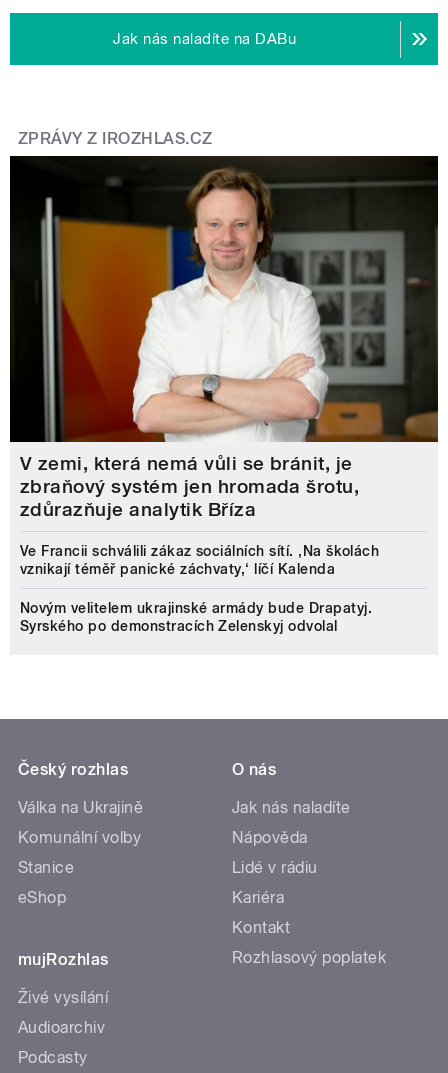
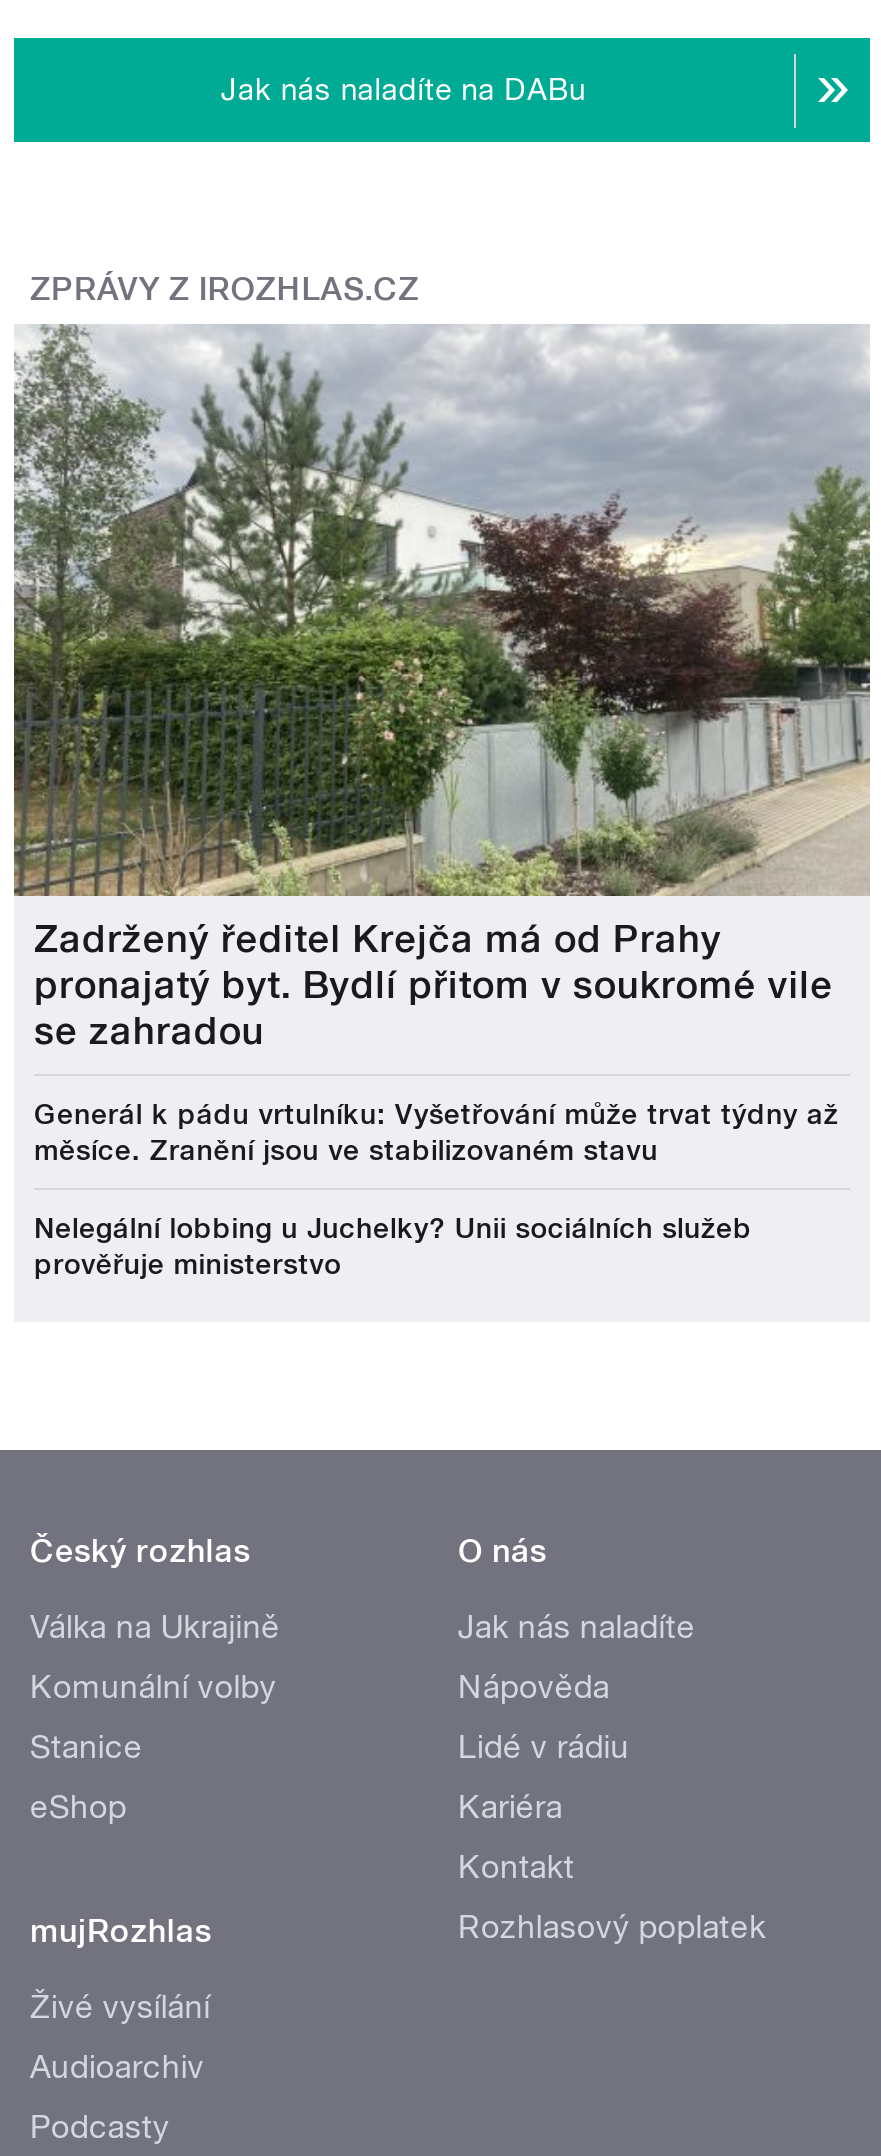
- [image]
- V zemi, která nemá vůli se bránit, je
- zbraňový systém jen hromada šrotu,
- zdůrazňuje analytik Bříza
+ [image]
+ Zadržený ředitel Krejča má od Prahy
+ pronajatý byt. Bydlí přitom v soukromé vile
+ se zahradou

- Ve Francii schválili zákaz sociálních sítí. ‚Na školách
- vznikají téměř panické záchvaty,‘ líčí Kalenda
+ Generál k pádu vrtulníku: Vyšetřování může trvat týdny až
+ měsíce. Zranění jsou ve stabilizovaném stavu

- Novým velitelem ukrajinské armády bude Drapatyj.
- Syrského po demonstracích Zelenskyj odvolal
+ Nelegální lobbing u Juchelky? Unii sociálních služeb
+ prověřuje ministerstvo
